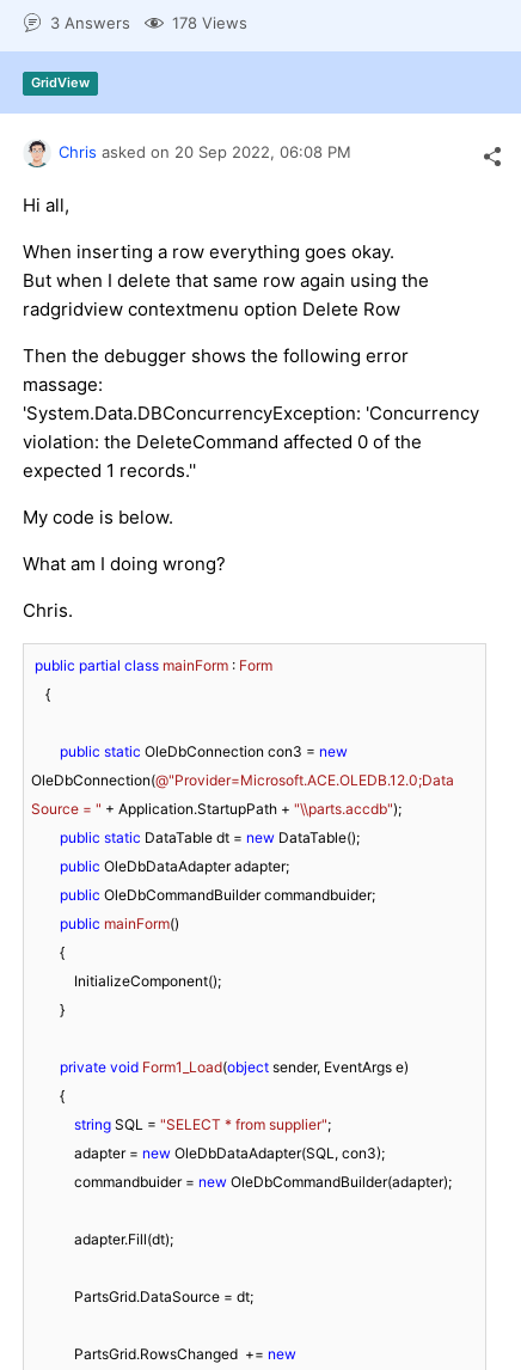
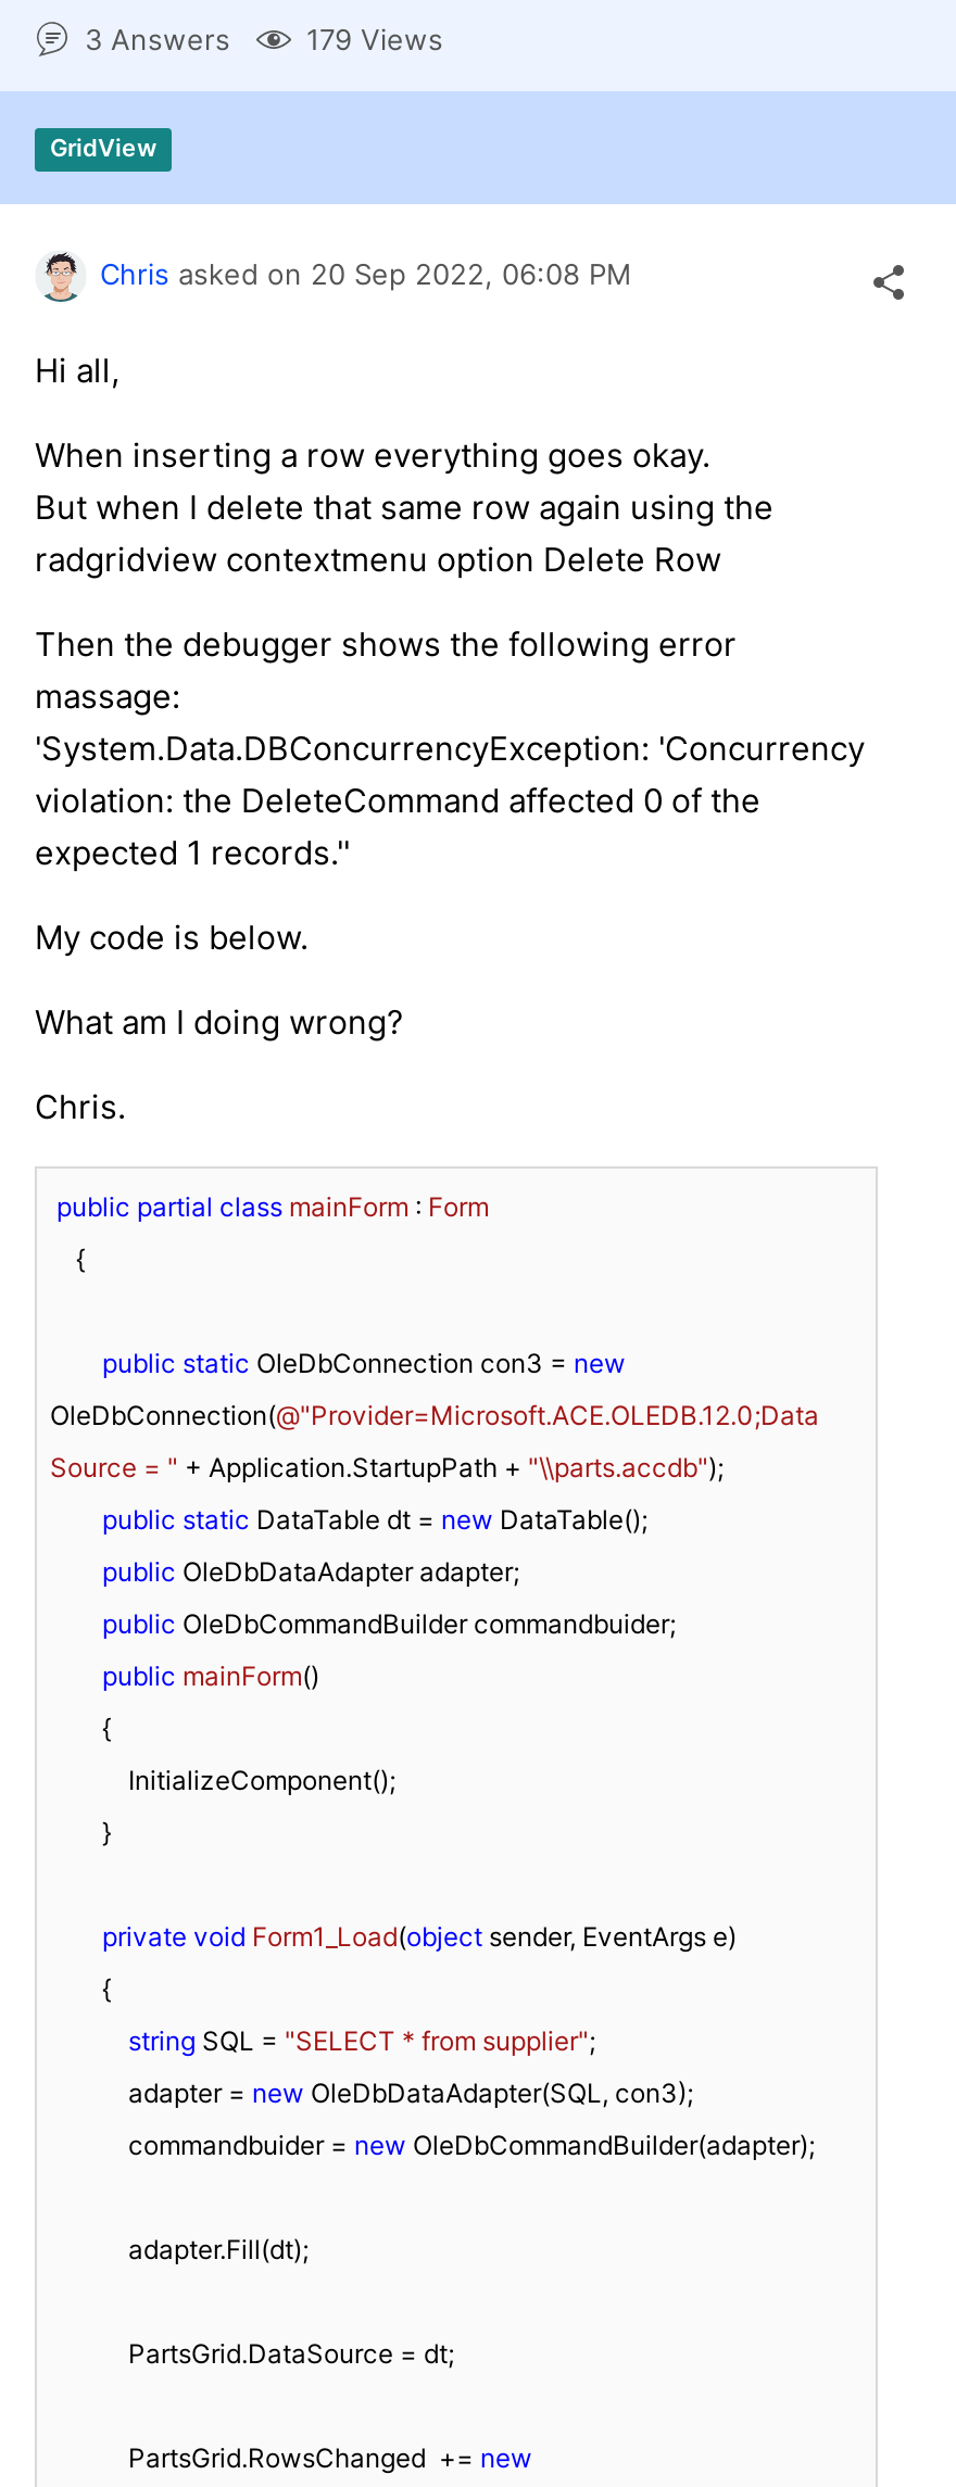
- 178 Views
+ 179 Views
